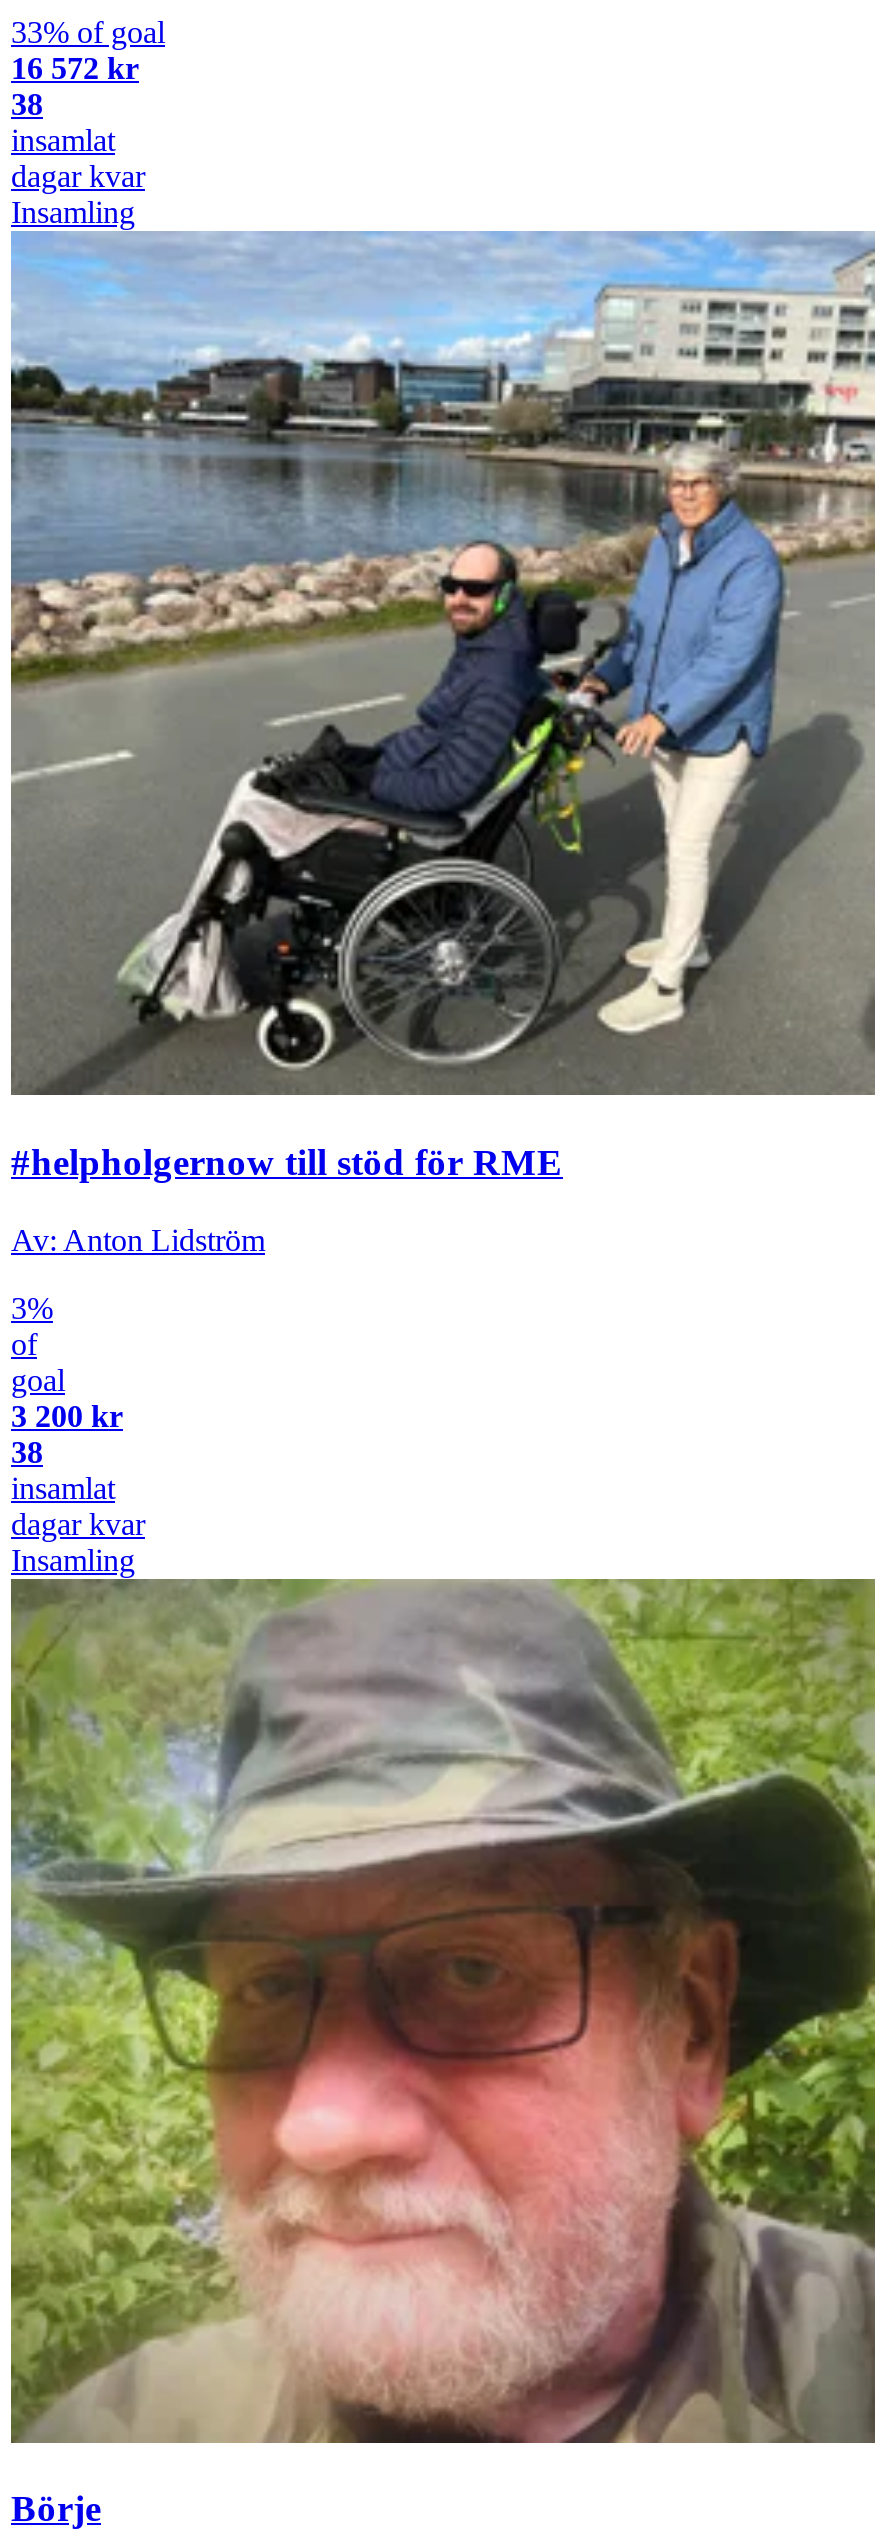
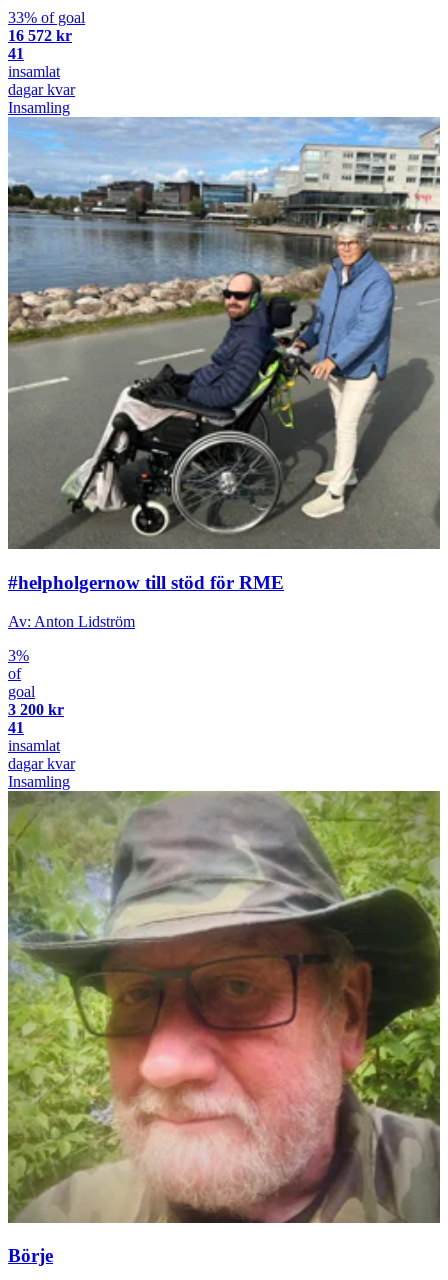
- 38
+ 41

- 38
+ 41
